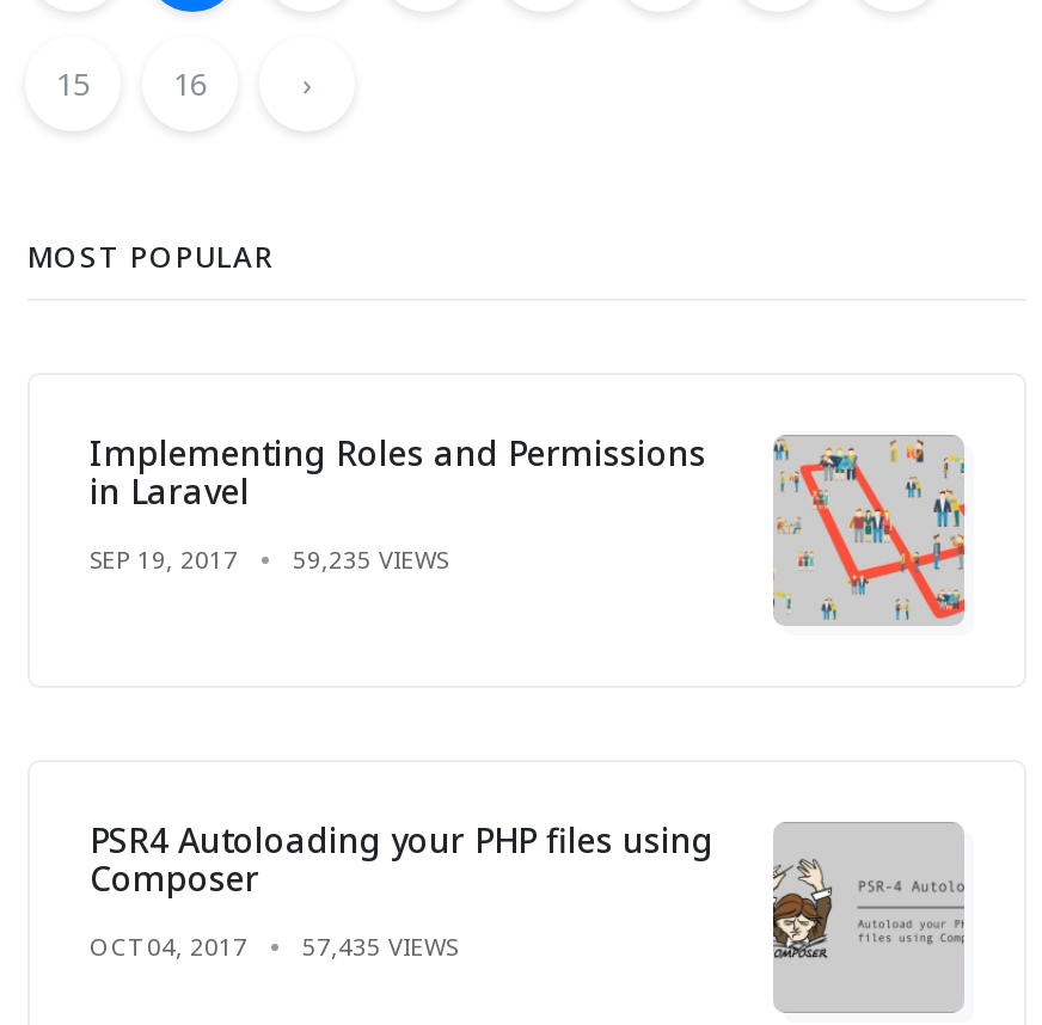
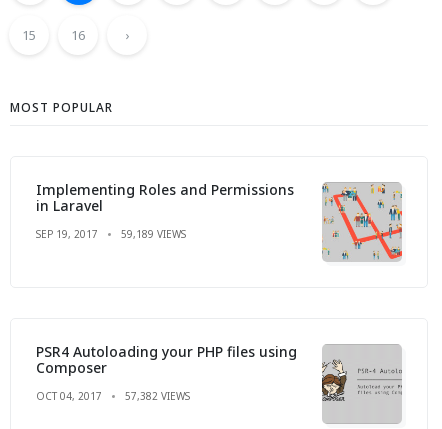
- SEP 19, 2017 59,235 VIEWS
+ SEP 19, 2017 59,189 VIEWS

- OCT 04, 2017 57,435 VIEWS
+ OCT 04, 2017 57,382 VIEWS
